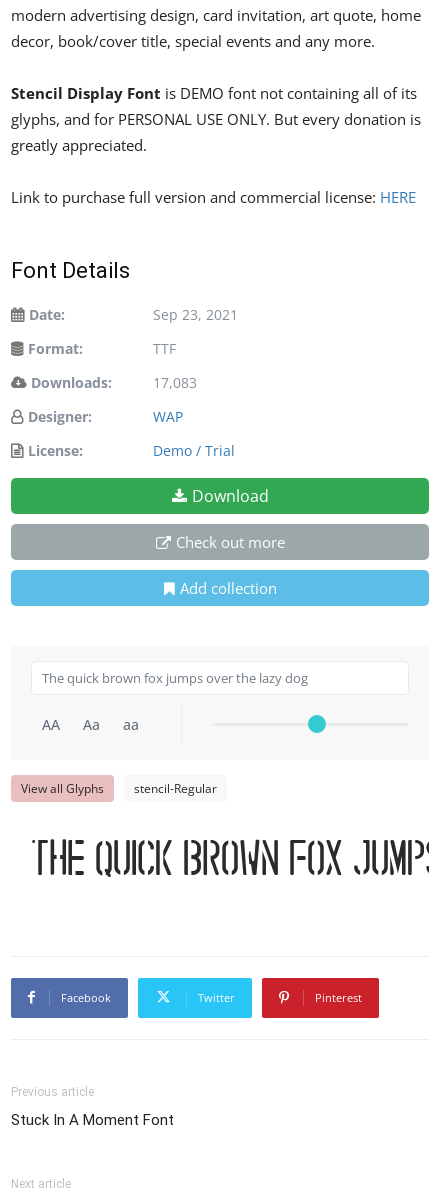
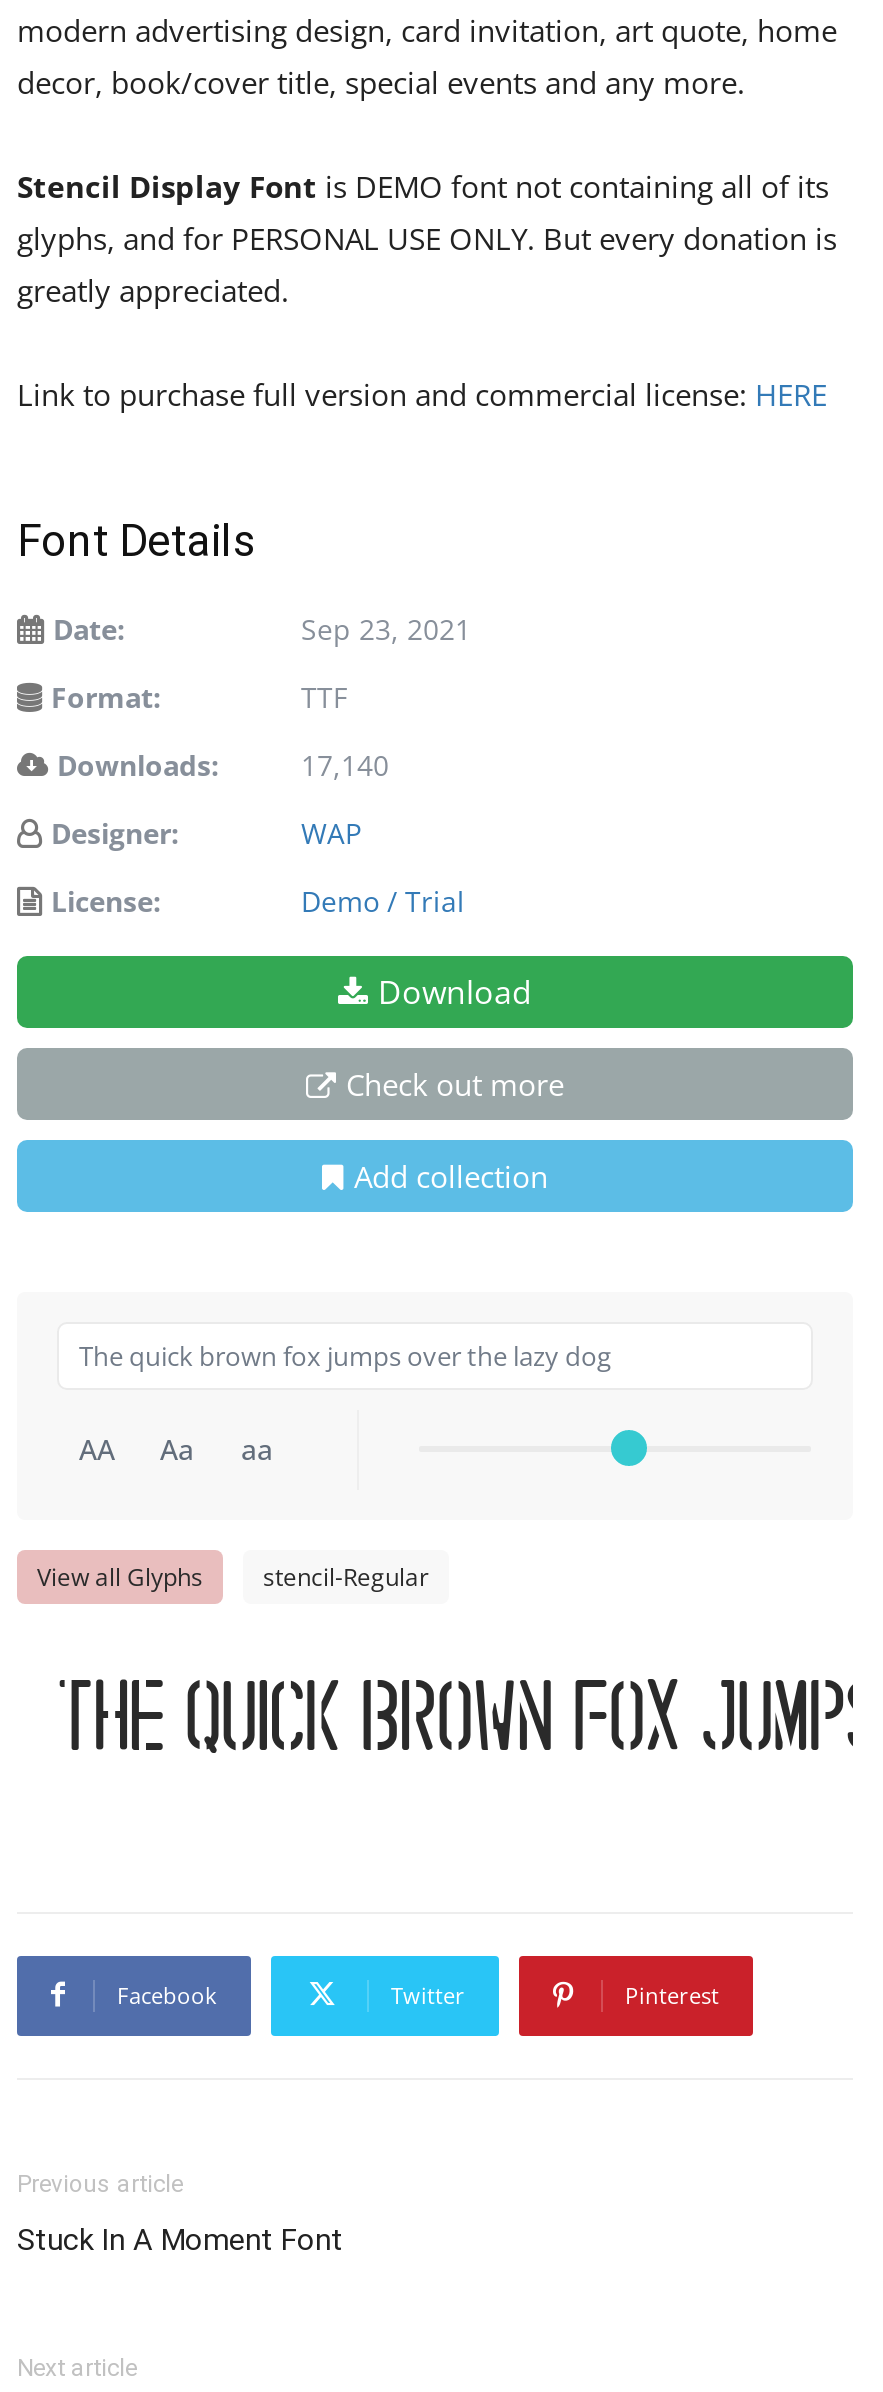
- 17,083
+ 17,140
